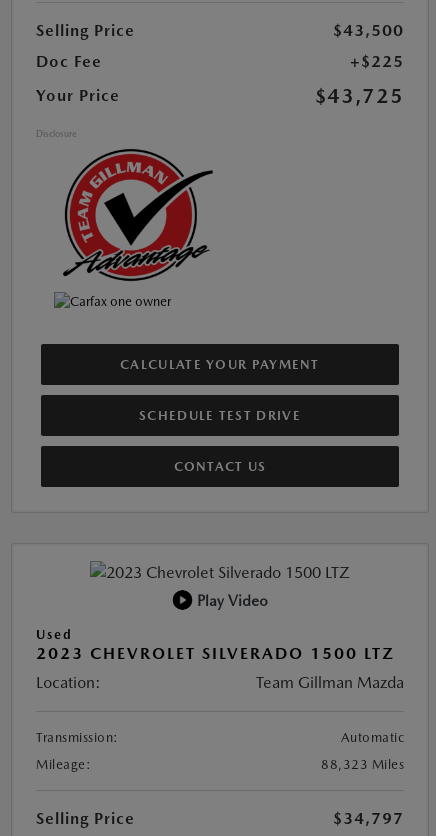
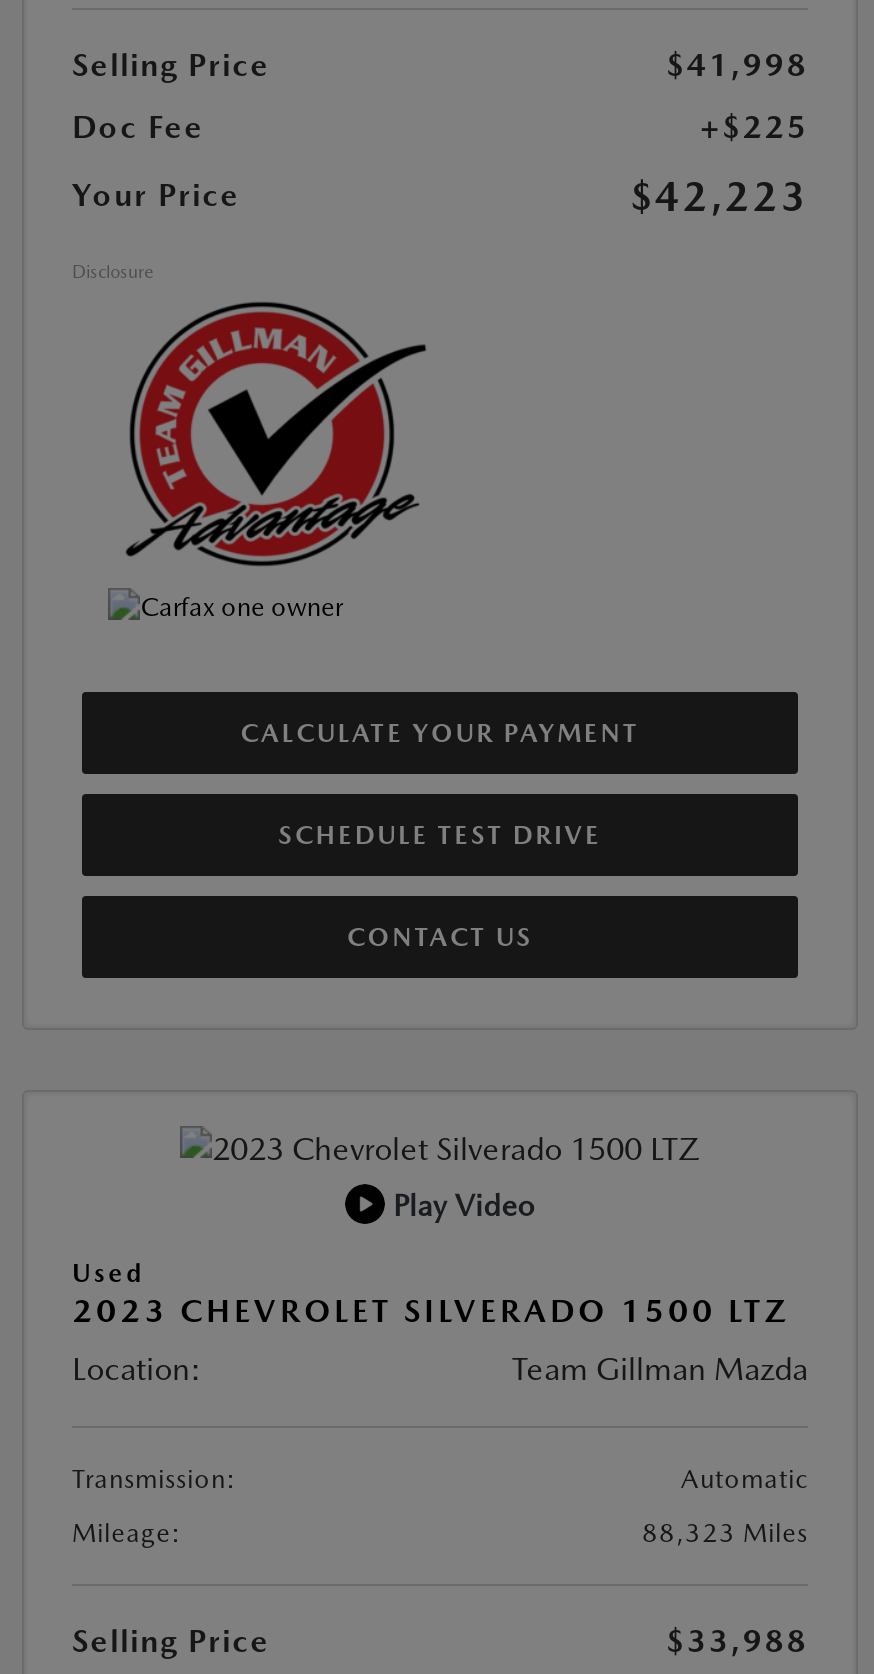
- $43,500
+ $41,998

- $43,725
+ $42,223

- $34,797
+ $33,988
